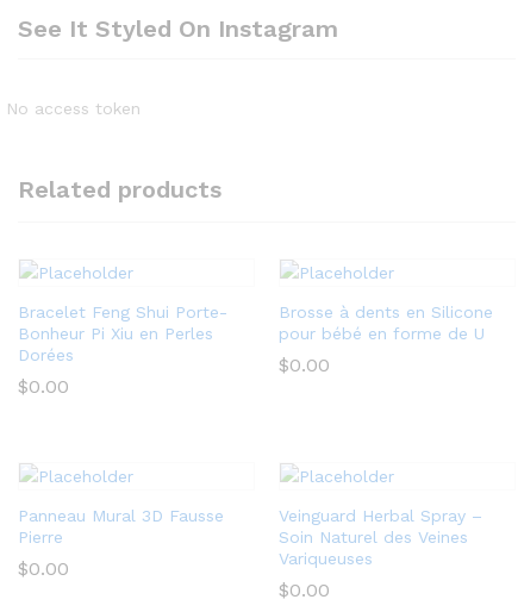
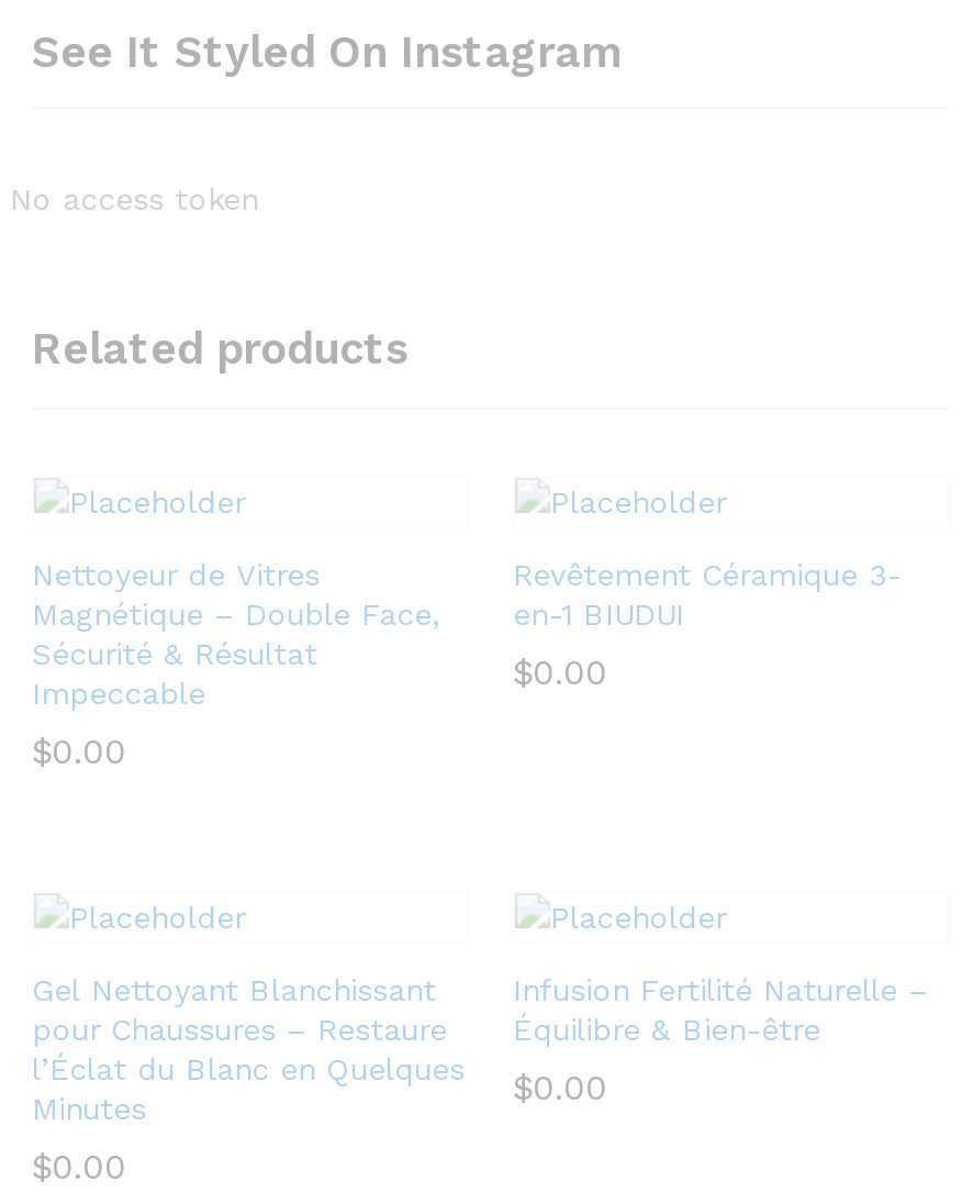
- Bracelet Feng Shui Porte-
- Bonheur Pi Xiu en Perles
- Dorées
+ Nettoyeur de Vitres
+ Magnétique – Double Face,
+ Sécurité & Résultat
+ Impeccable

- Brosse à dents en Silicone
- pour bébé en forme de U
+ Revêtement Céramique 3-
+ en-1 BIUDUI

- Panneau Mural 3D Fausse
- Pierre
+ Gel Nettoyant Blanchissant
+ pour Chaussures – Restaure
+ l’Éclat du Blanc en Quelques
+ Minutes

- Veinguard Herbal Spray –
- Soin Naturel des Veines
- Variqueuses
+ Infusion Fertilité Naturelle –
+ Équilibre & Bien-être
